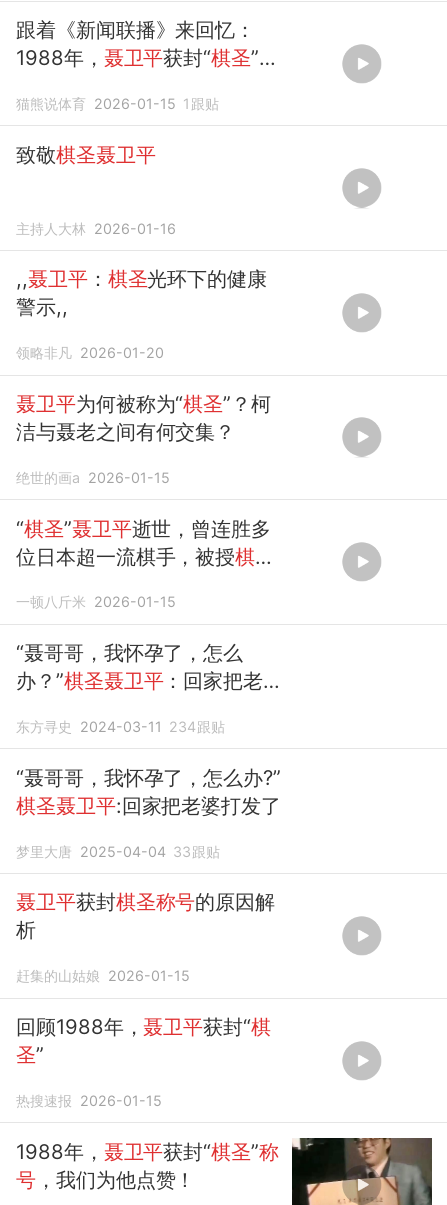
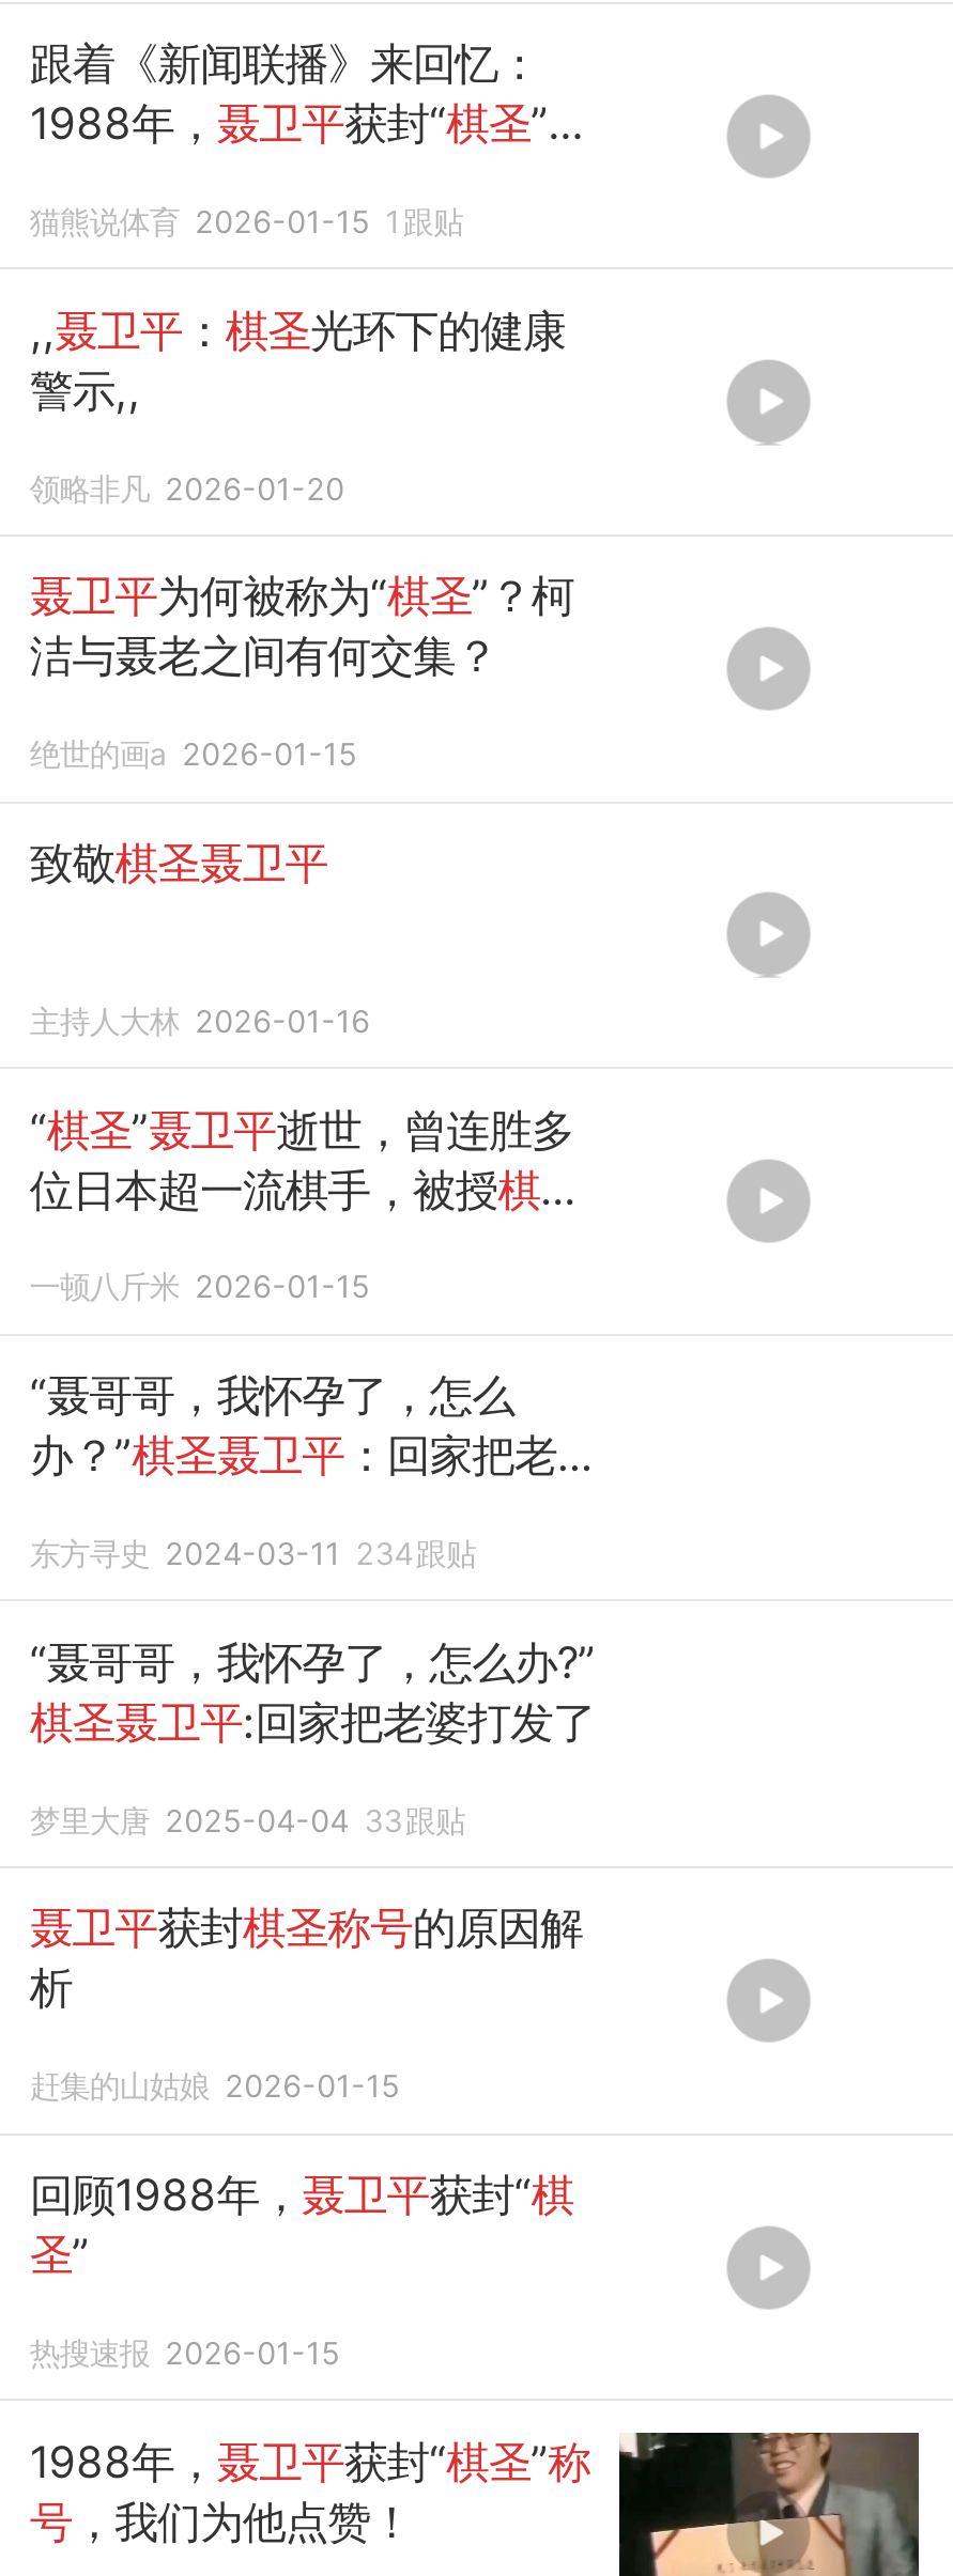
moved down: 致敬棋圣聂卫平 | 主持人大林 2026-01-16

moved up: ,,聂卫平：棋圣光环下的健康 | 警示,, | 领略非凡 2026-01-20 | 聂卫平为何被称为“棋圣”？柯 | 洁与聂老之间有何交集？ | 绝世的画a 2026-01-15
